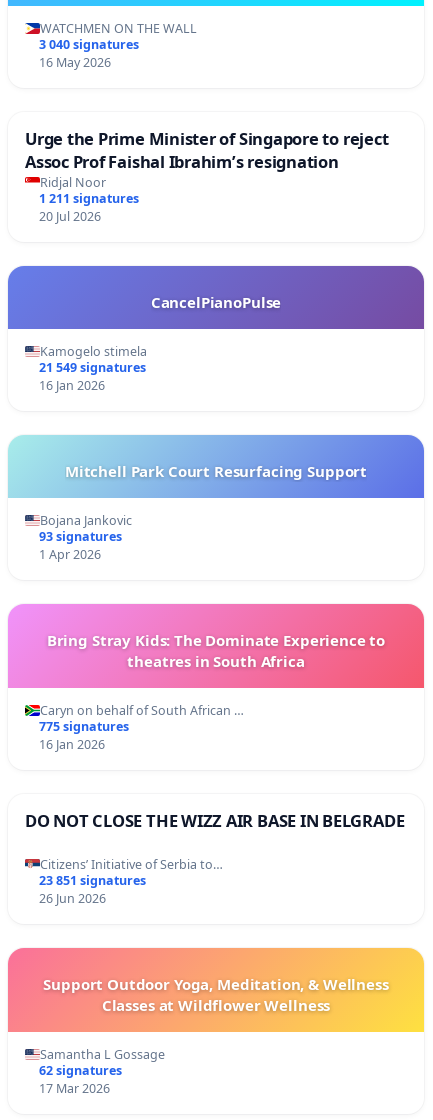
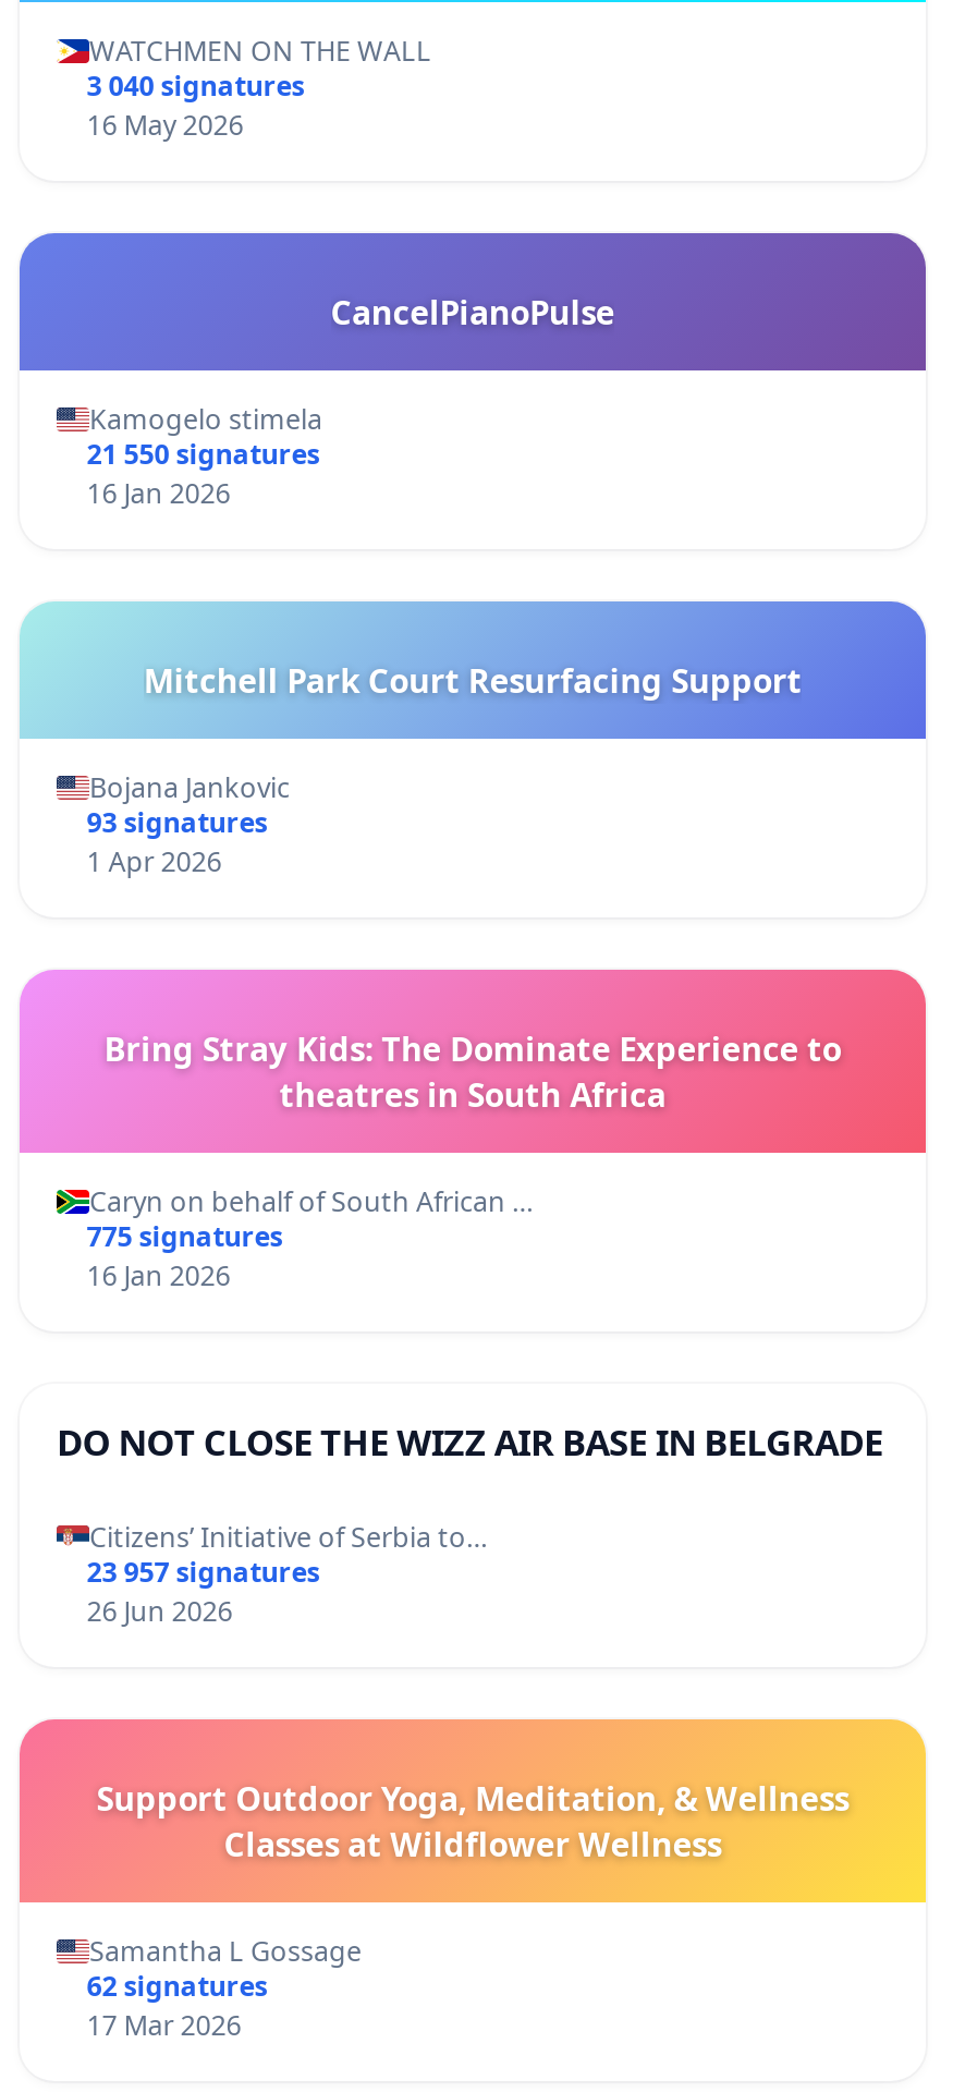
- Urge the Prime Minister of Singapore to reject
- Assoc Prof Faishal Ibrahim’s resignation
- Ridjal Noor
- 1 211 signatures
- 20 Jul 2026

- 21 549 signatures
+ 21 550 signatures

- 23 851 signatures
+ 23 957 signatures
